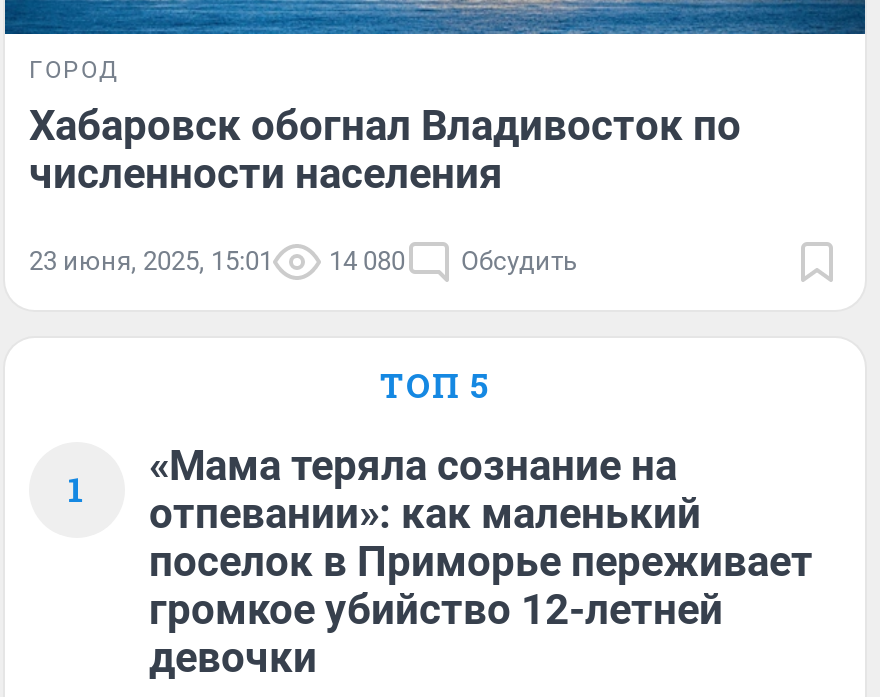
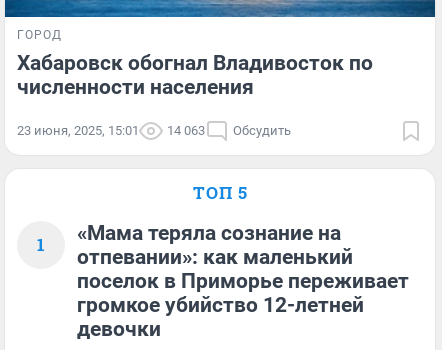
- 23 июня, 2025, 15:01 14 080 Обсудить
+ 23 июня, 2025, 15:01 14 063 Обсудить
